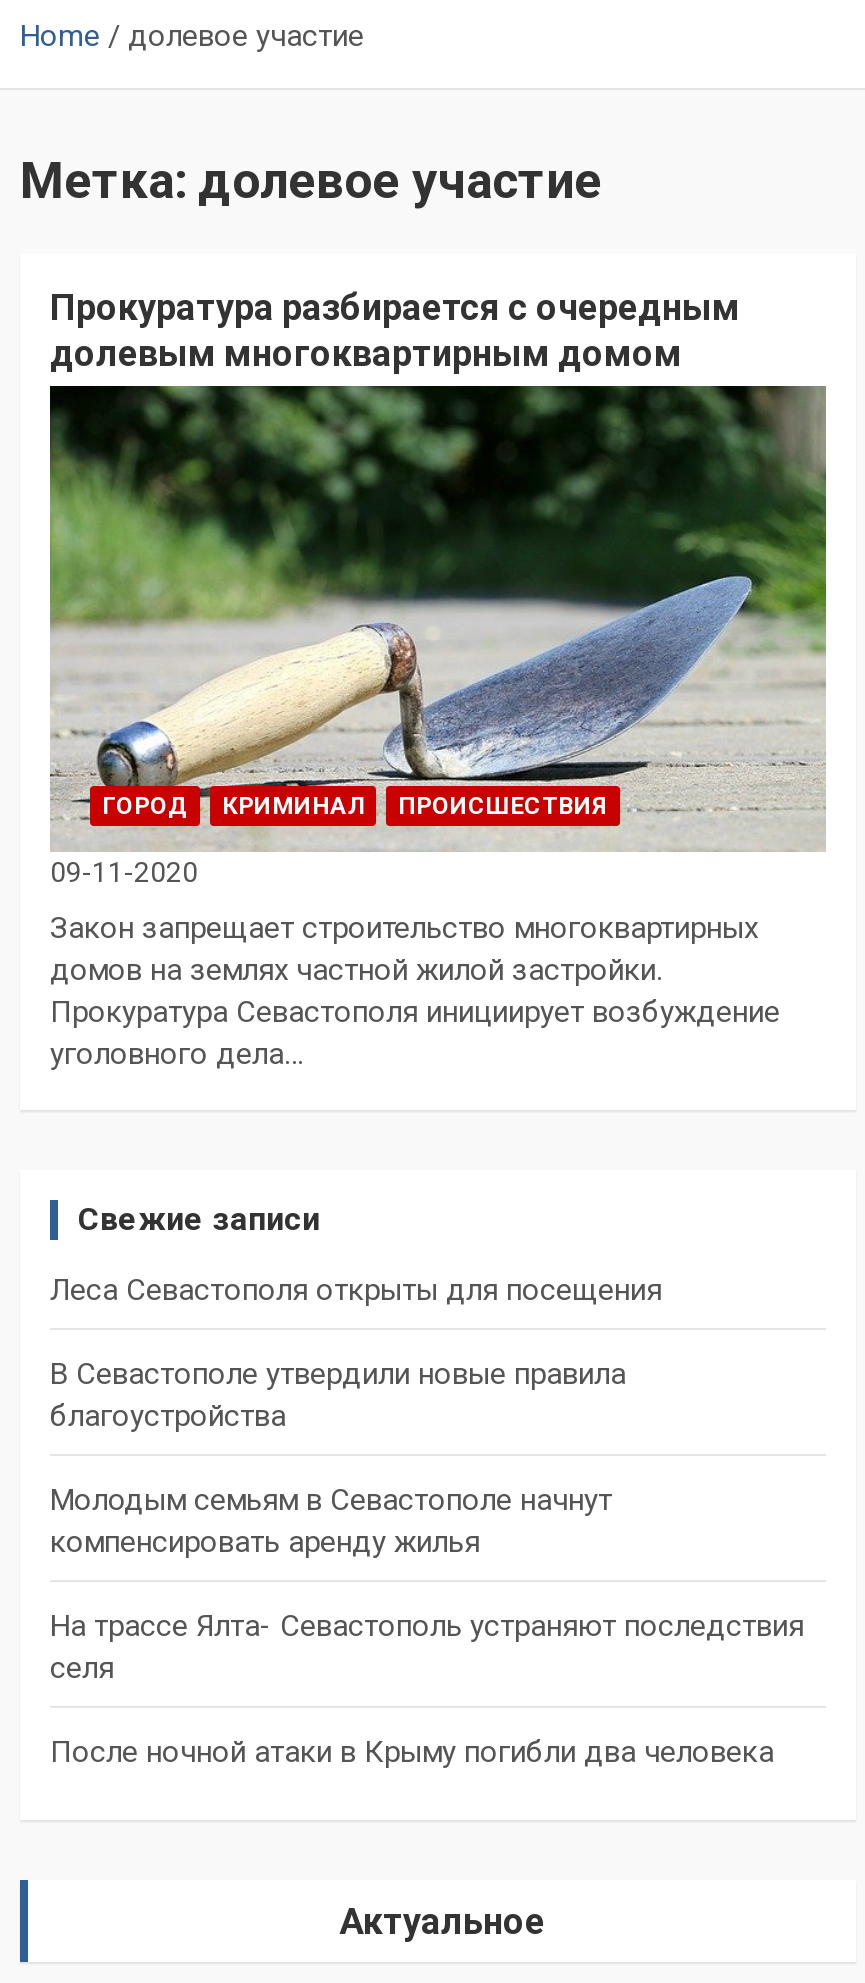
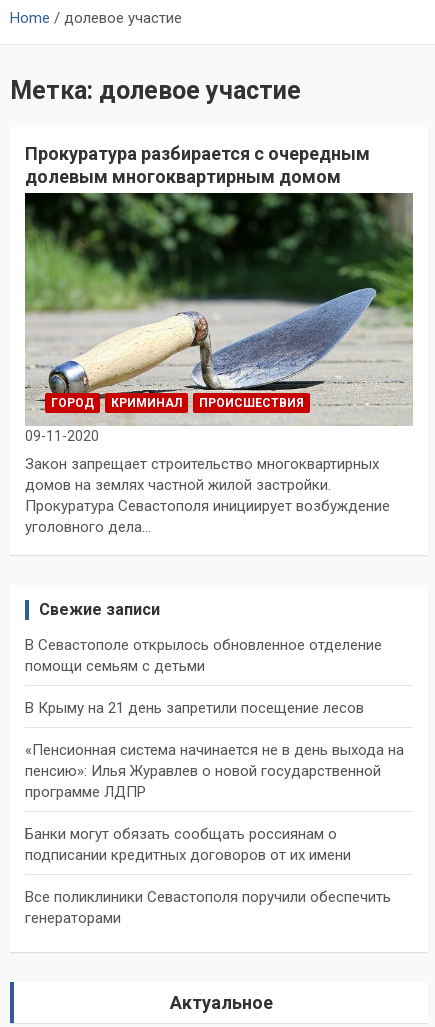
- Леса Севастополя открыты для посещения
+ В Севастополе открылось обновленное отделение
+ помощи семьям с детьми

- В Севастополе утвердили новые правила
- благоустройства
+ В Крыму на 21 день запретили посещение лесов

- Молодым семьям в Севастополе начнут
- компенсировать аренду жилья
+ «Пенсионная система начинается не в день выхода на
+ пенсию»: Илья Журавлев о новой государственной
+ программе ЛДПР

- На трассе Ялта- Севастополь устраняют последствия
- селя
+ Банки могут обязать сообщать россиянам о
+ подписании кредитных договоров от их имени

- После ночной атаки в Крыму погибли два человека
+ Все поликлиники Севастополя поручили обеспечить
+ генераторами
